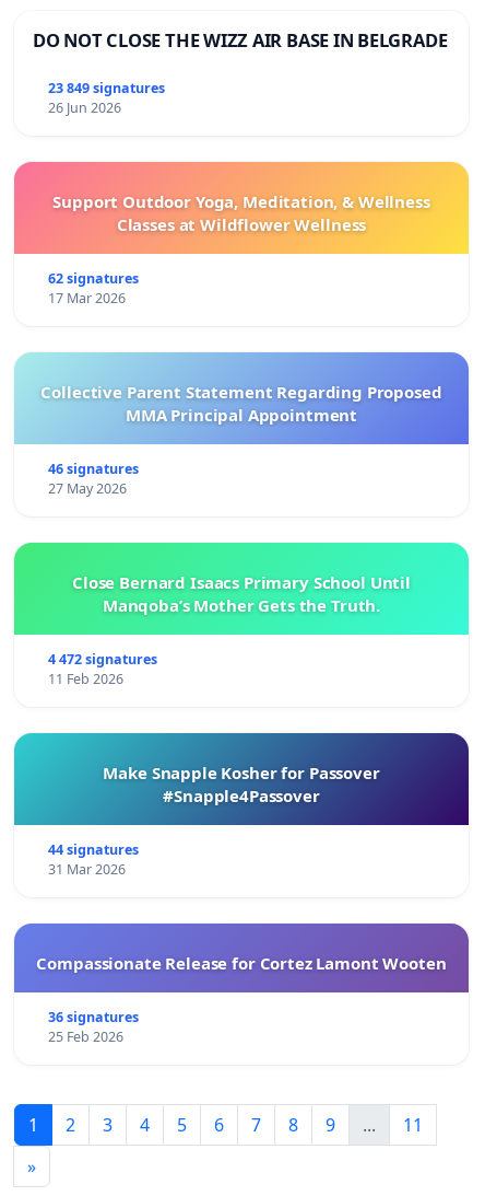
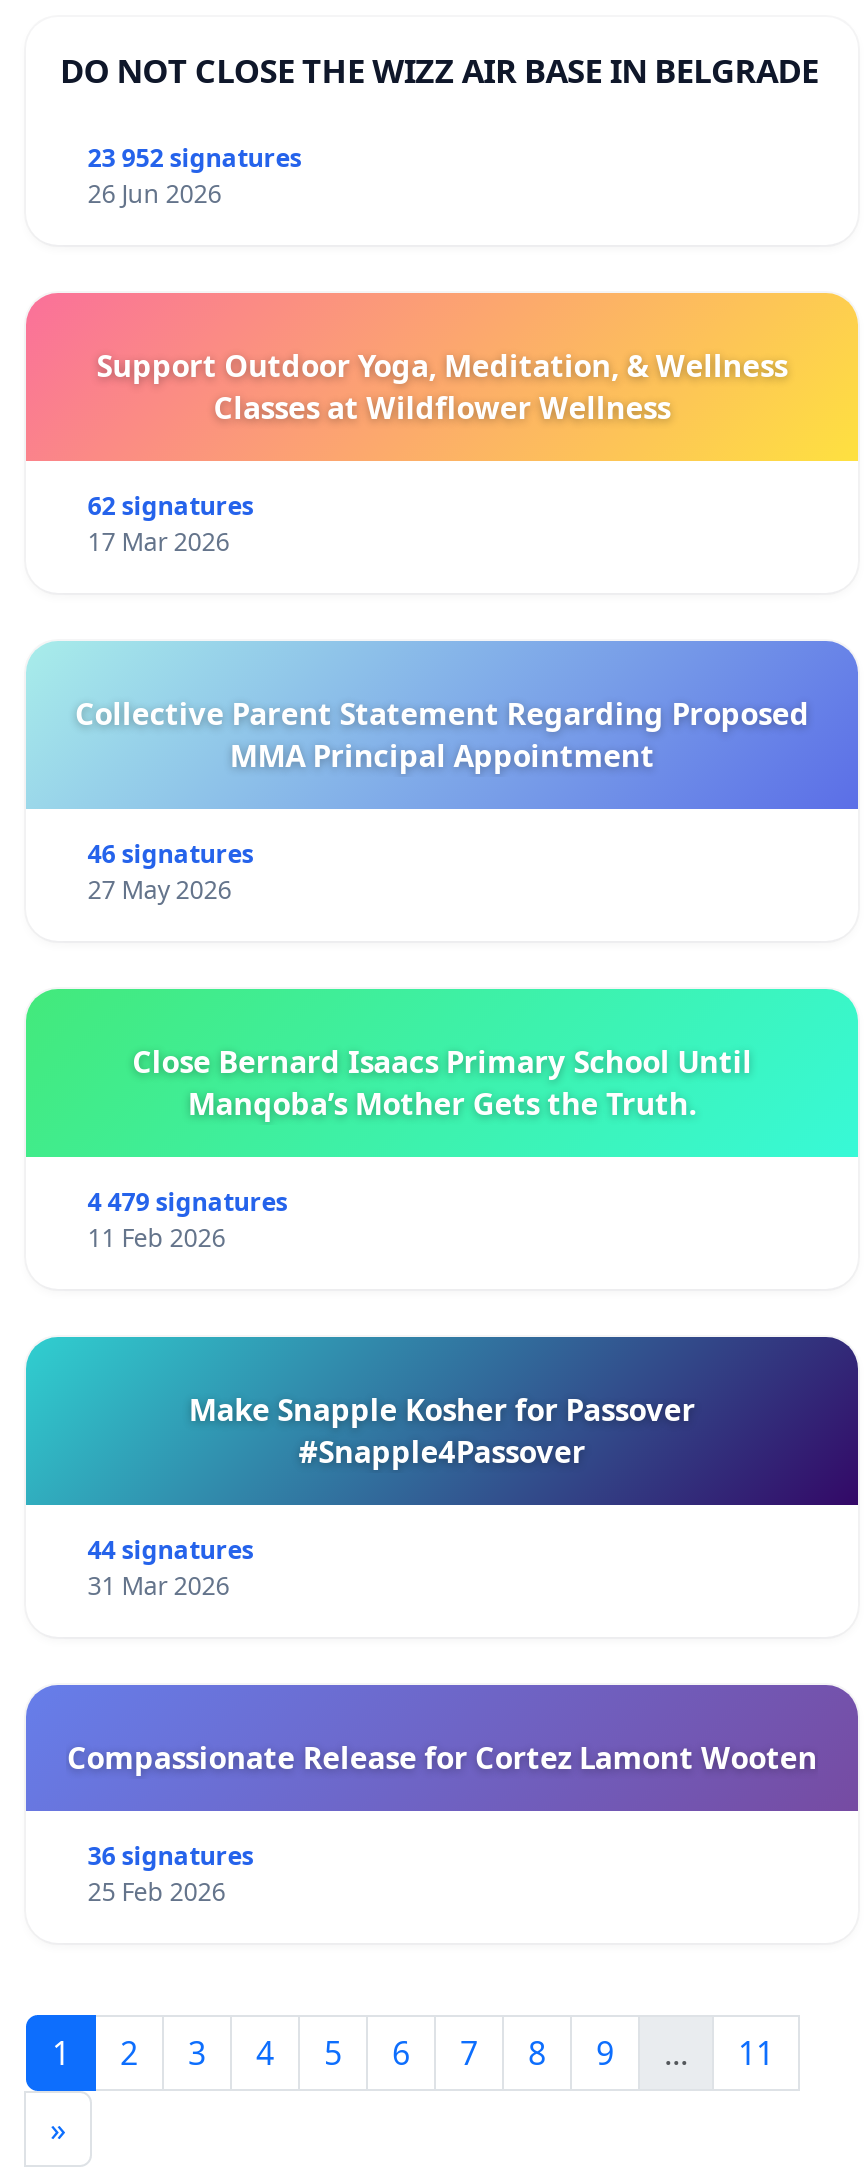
- 23 849 signatures
+ 23 952 signatures

- 4 472 signatures
+ 4 479 signatures
